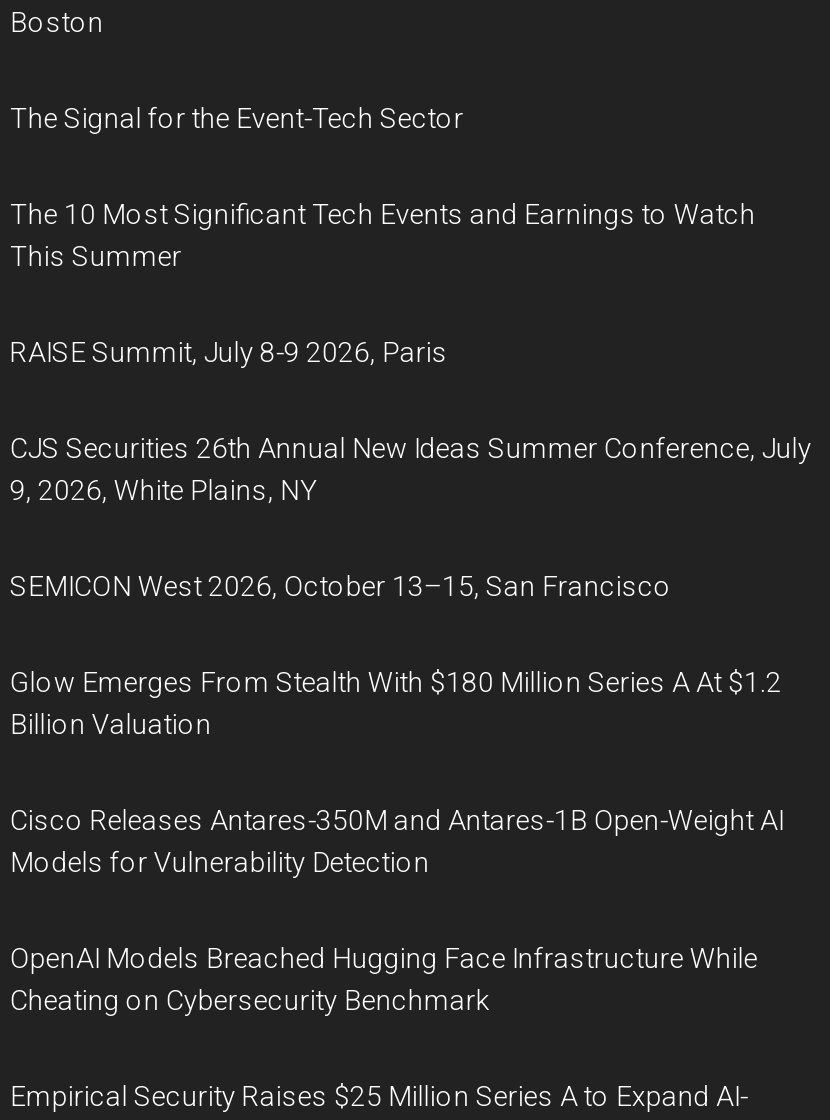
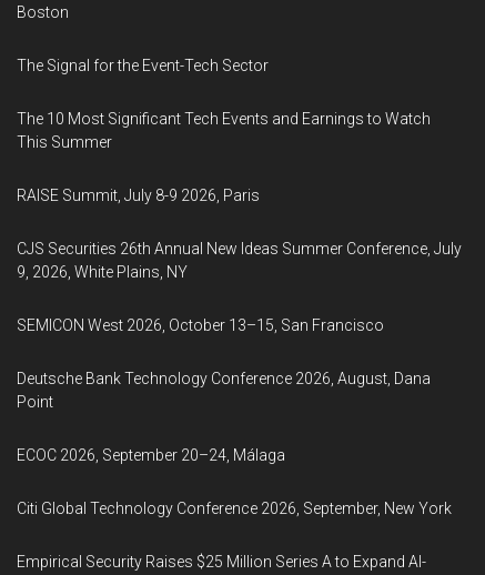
- Glow Emerges From Stealth With $180 Million Series A At $1.2
- Billion Valuation
+ Deutsche Bank Technology Conference 2026, August, Dana
+ Point

- Cisco Releases Antares-350M and Antares-1B Open-Weight AI
- Models for Vulnerability Detection
+ ECOC 2026, September 20–24, Málaga

- OpenAI Models Breached Hugging Face Infrastructure While
- Cheating on Cybersecurity Benchmark
+ Citi Global Technology Conference 2026, September, New York
